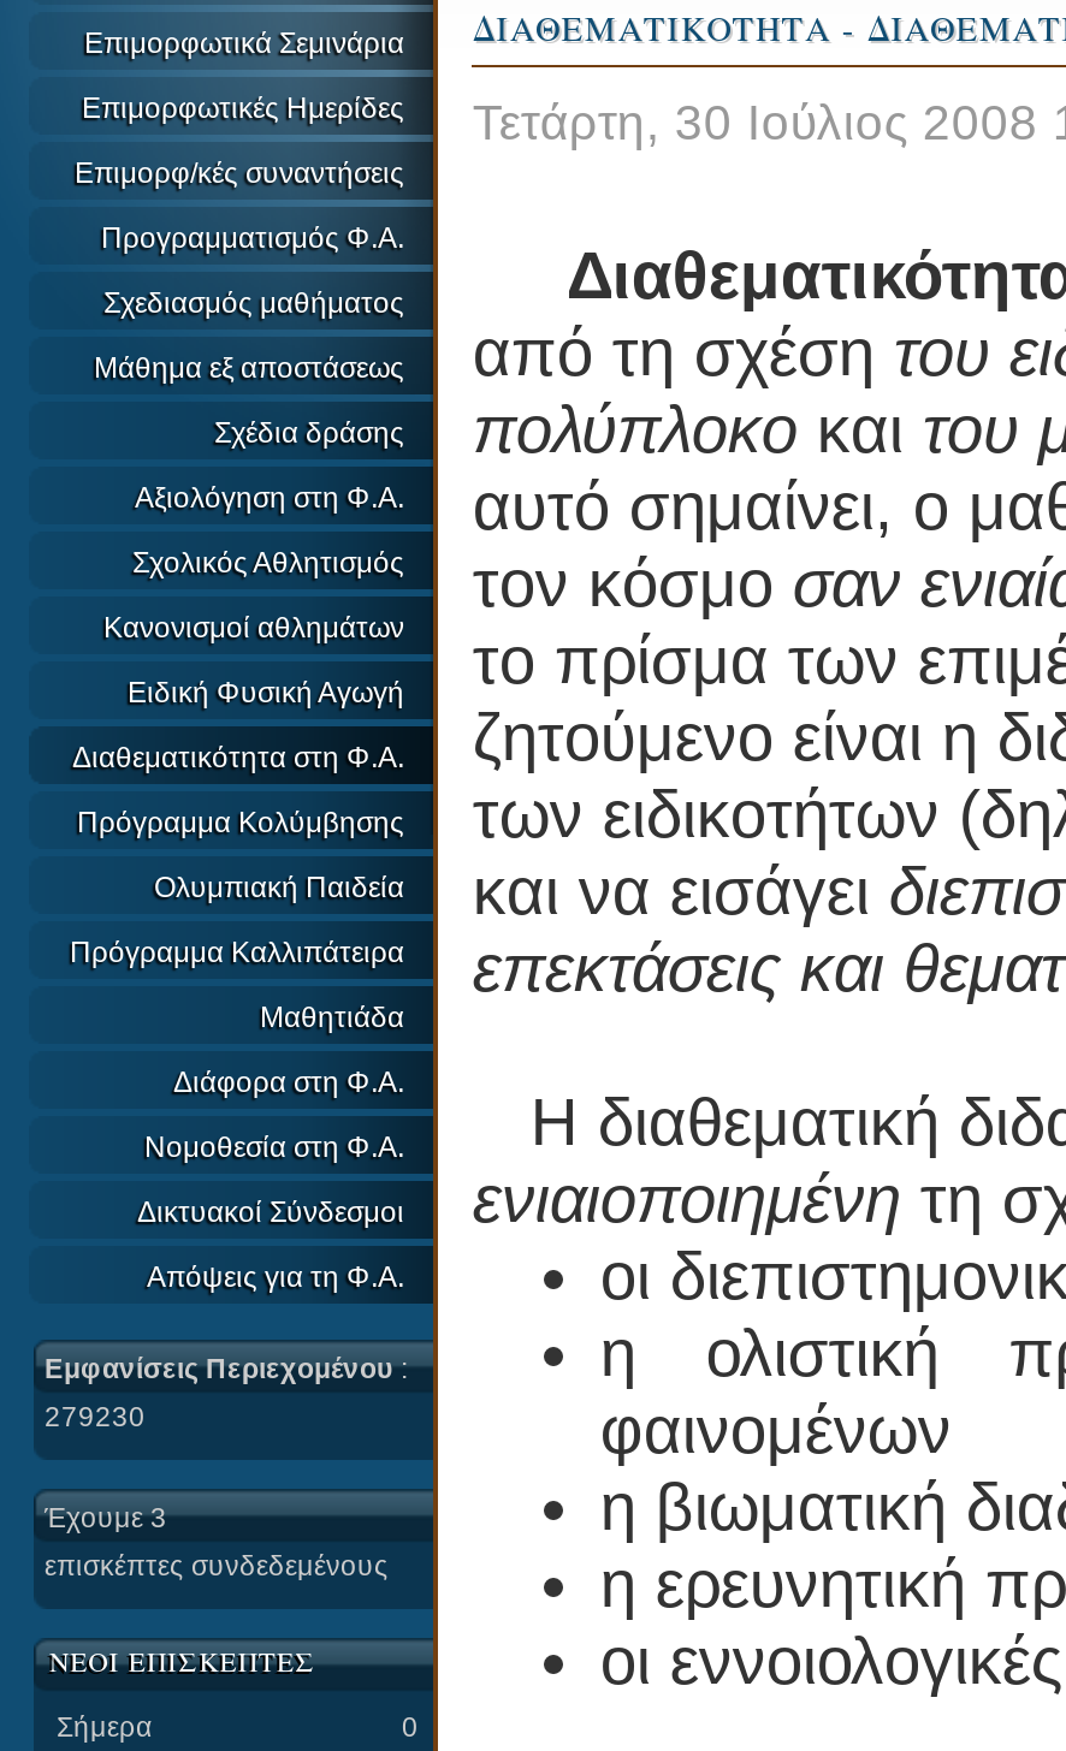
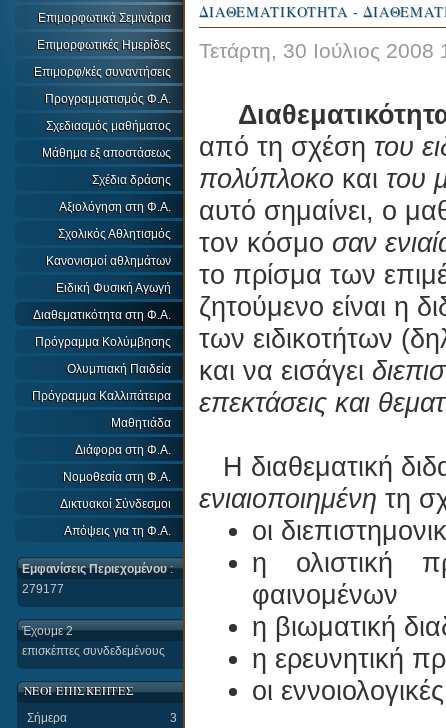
- 279230
+ 279177

- Έχουμε 3
+ Έχουμε 2

- 0
+ 3
